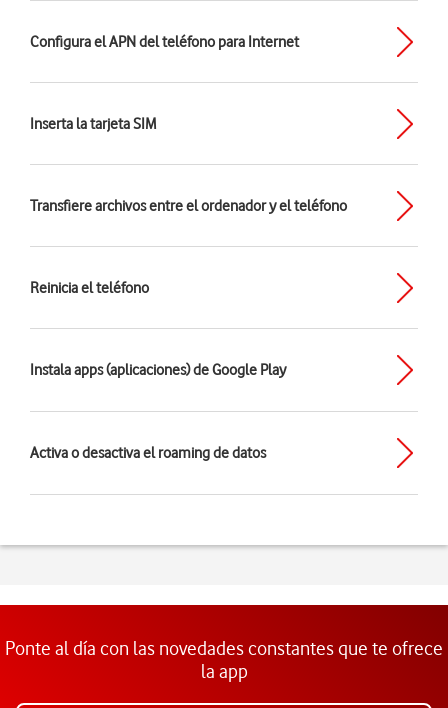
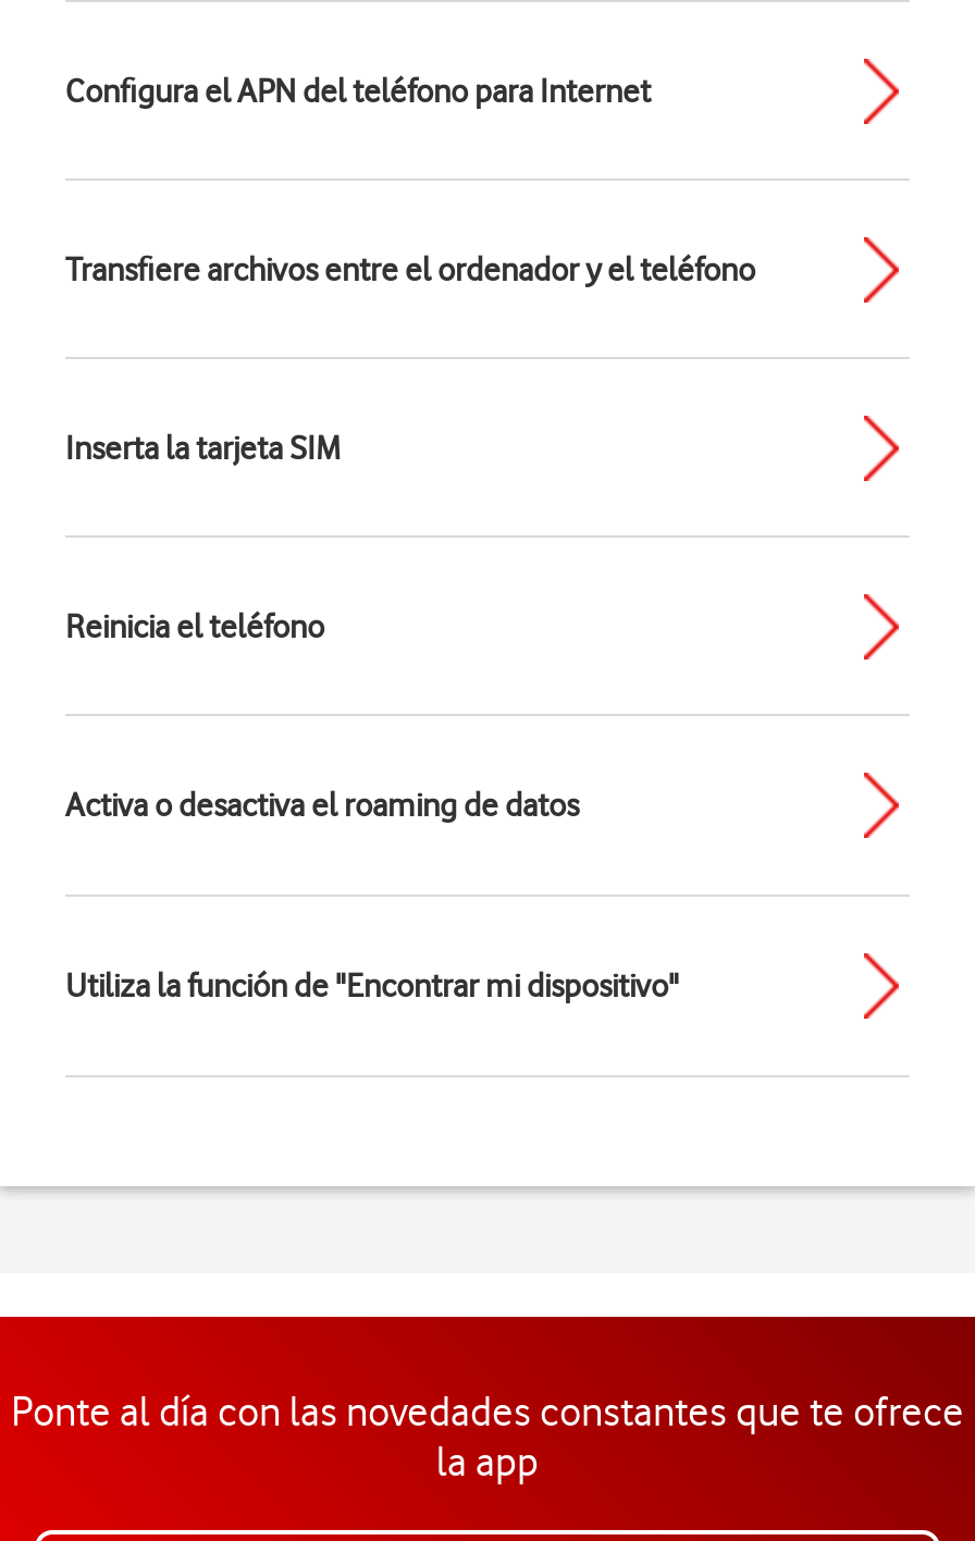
moved down: Inserta la tarjeta SIM

moved up: Transfiere archivos entre el ordenador y el teléfono

- Instala apps (aplicaciones) de Google Play

moved up: Activa o desactiva el roaming de datos

+ Utiliza la función de "Encontrar mi dispositivo"
